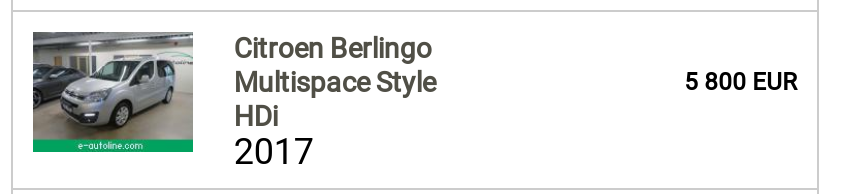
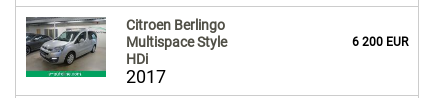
- 5 800 EUR
+ 6 200 EUR
